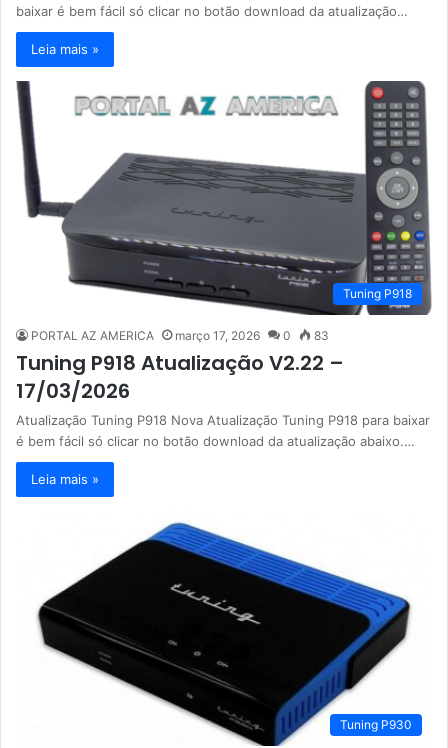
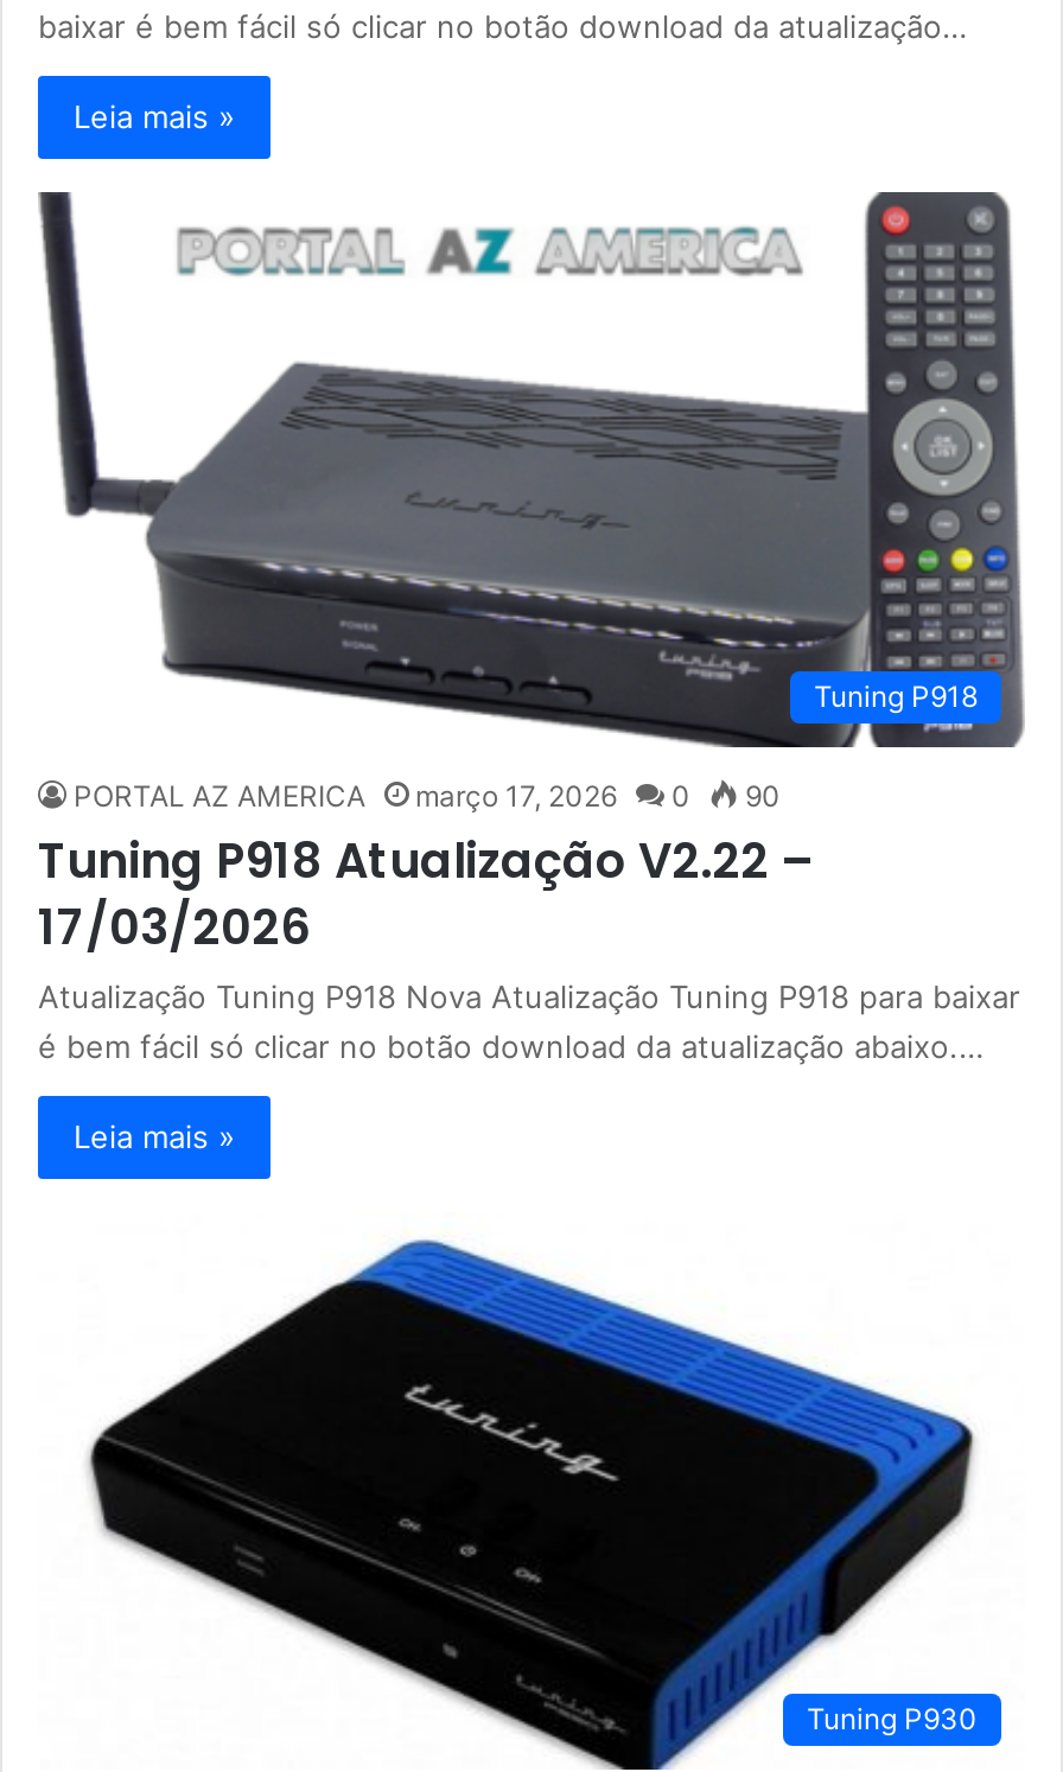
- PORTAL AZ AMERICA março 17, 2026 0 83
+ PORTAL AZ AMERICA março 17, 2026 0 90
